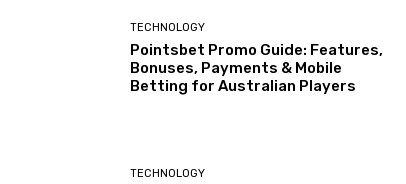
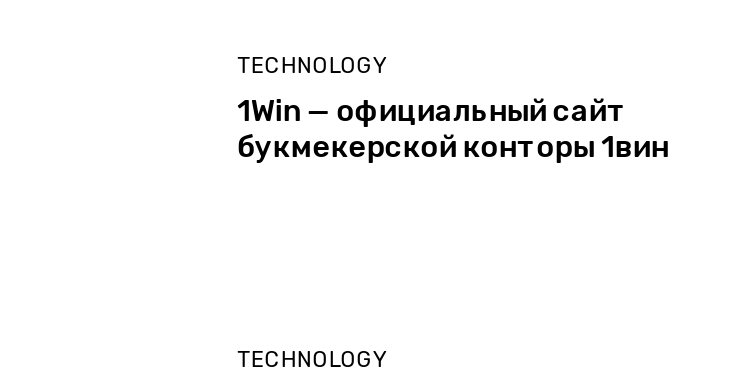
- Pointsbet Promo Guide: Features,
- Bonuses, Payments & Mobile
- Betting for Australian Players
+ 1Win — официальный сайт
+ букмекерской конторы 1вин
